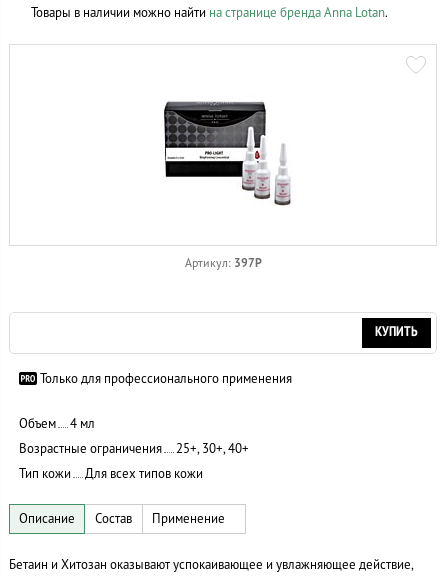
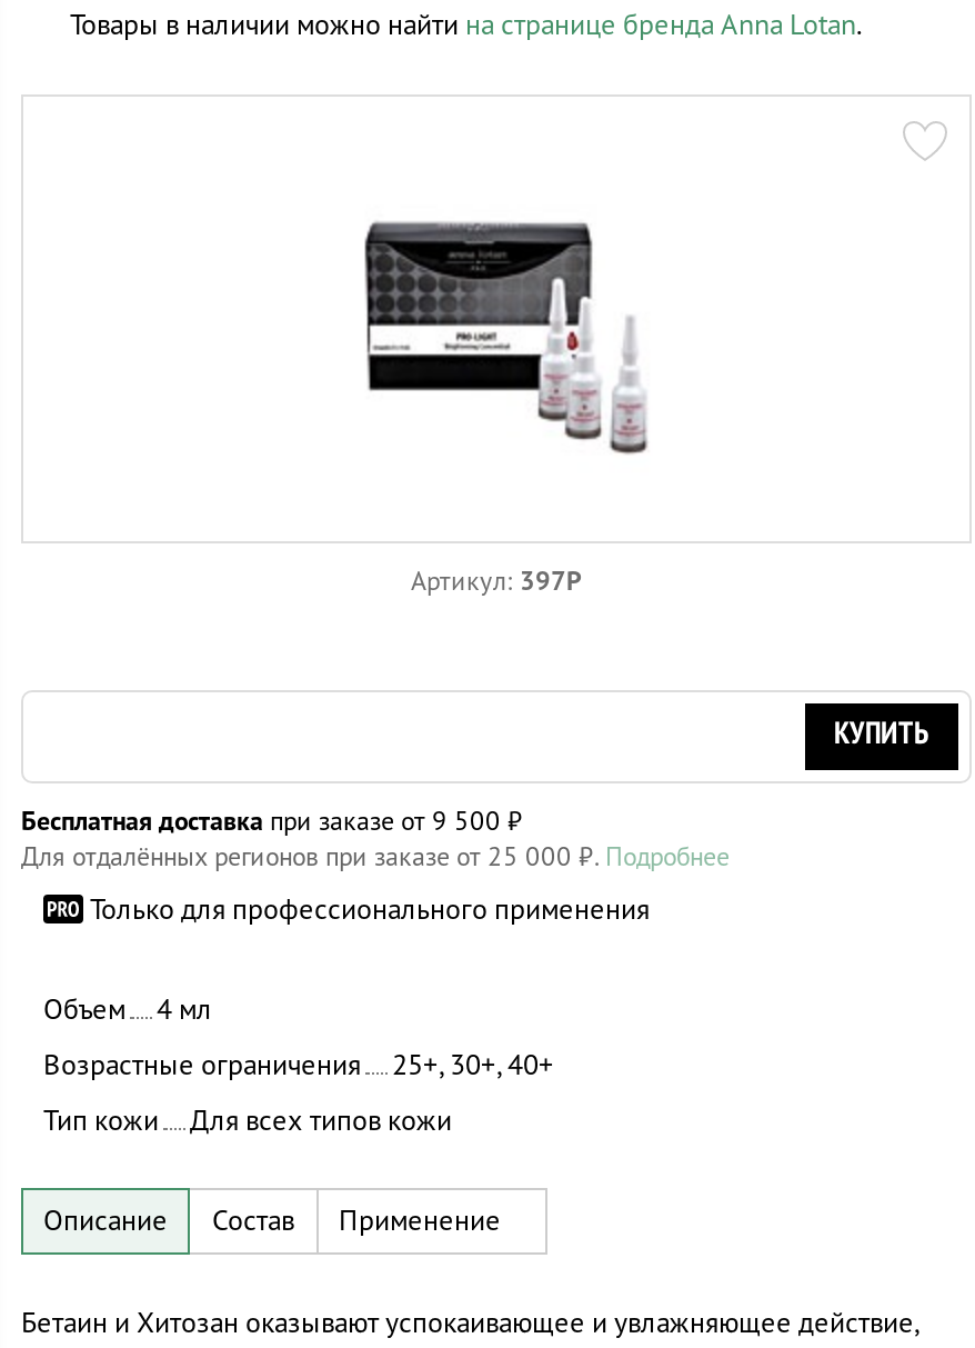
+ Бесплатная доставка при заказе от 9 500 ₽
+ Для отдалённых регионов при заказе от 25 000 ₽. Подробнее
